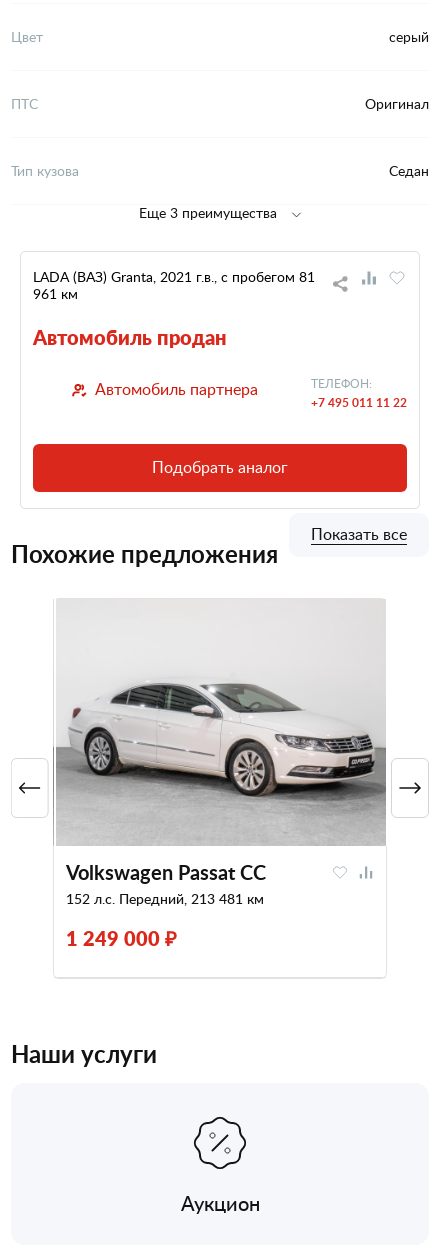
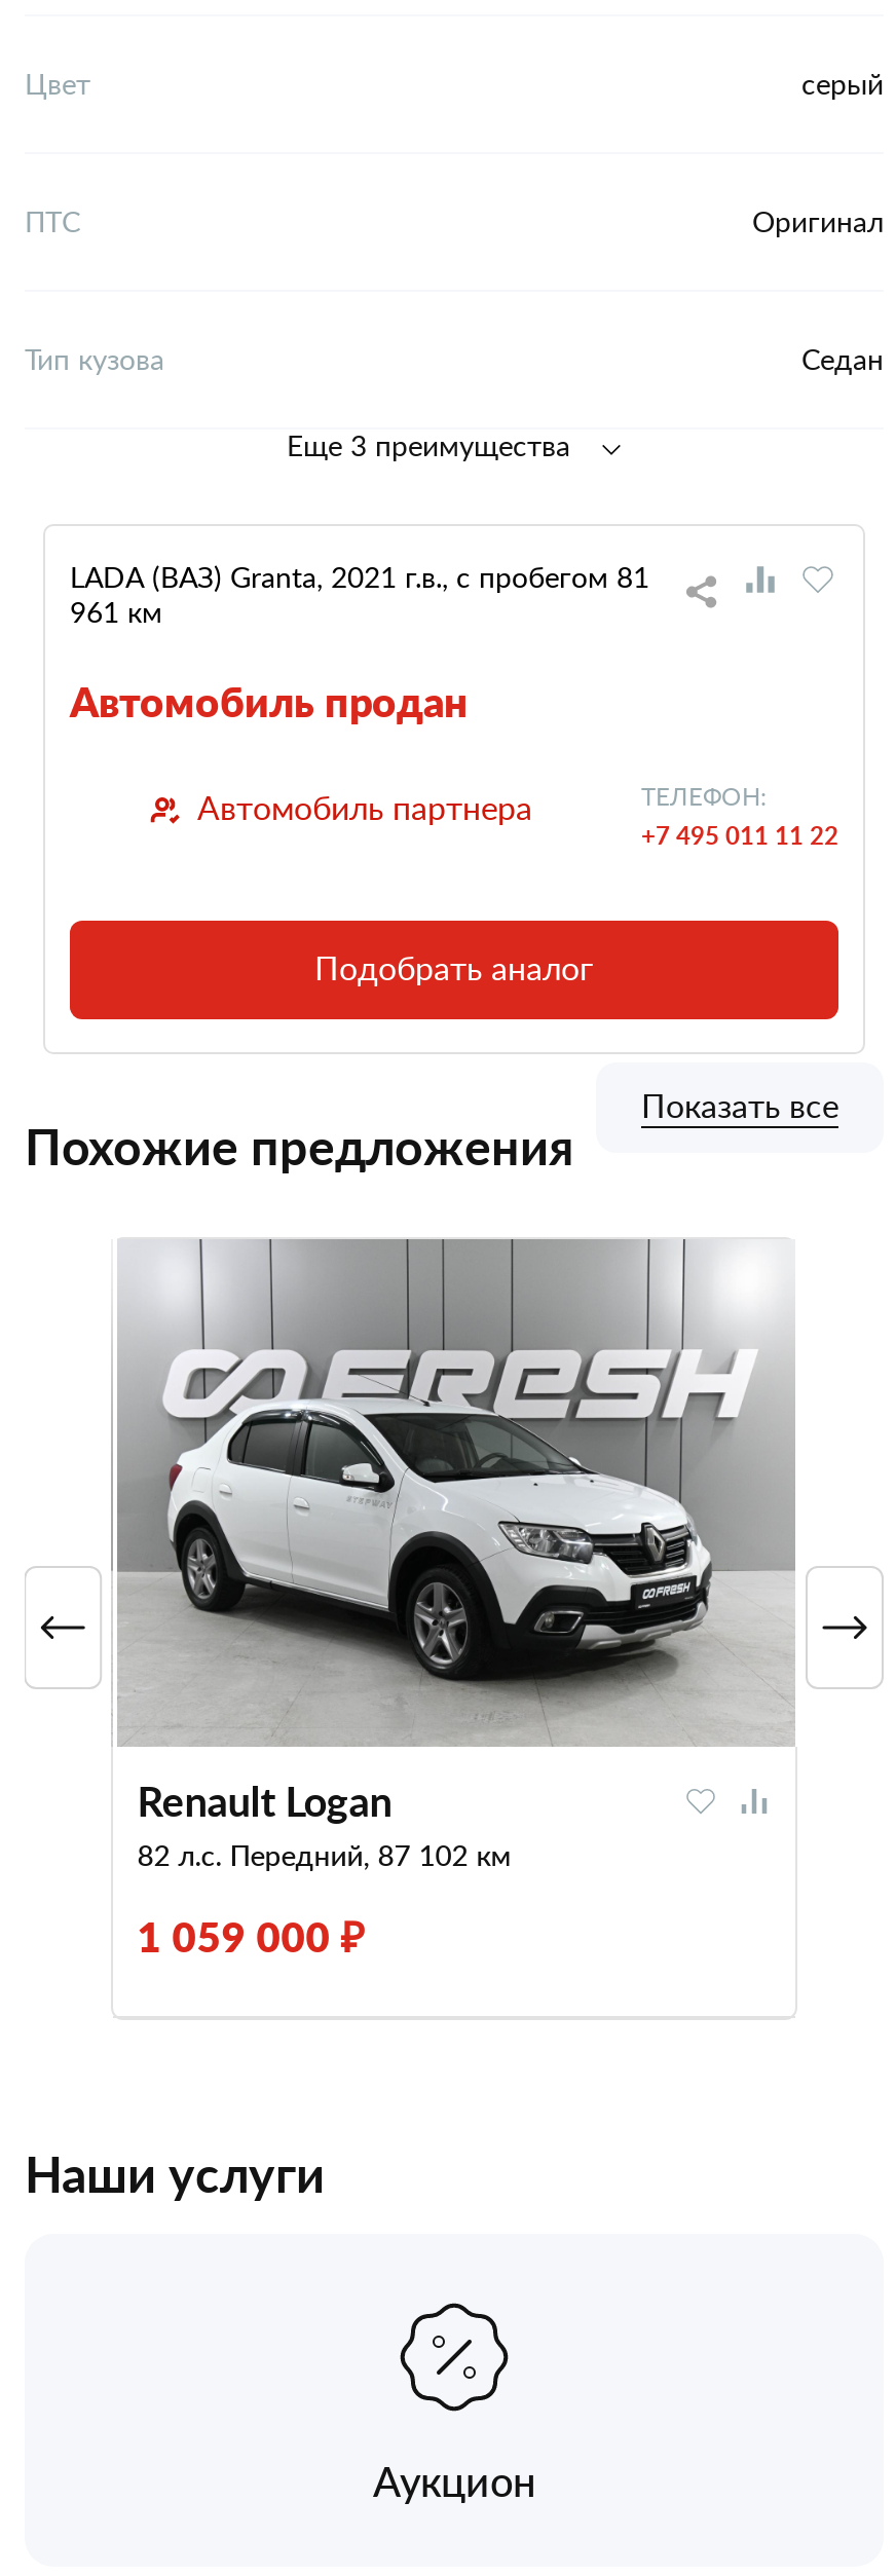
- [image]
- Volkswagen Passat CC
- 152 л.с. Передний, 213 481 км
+ [image]
+ Renault Logan
+ 82 л.с. Передний, 87 102 км

- 1 249 000 ₽
+ 1 059 000 ₽
